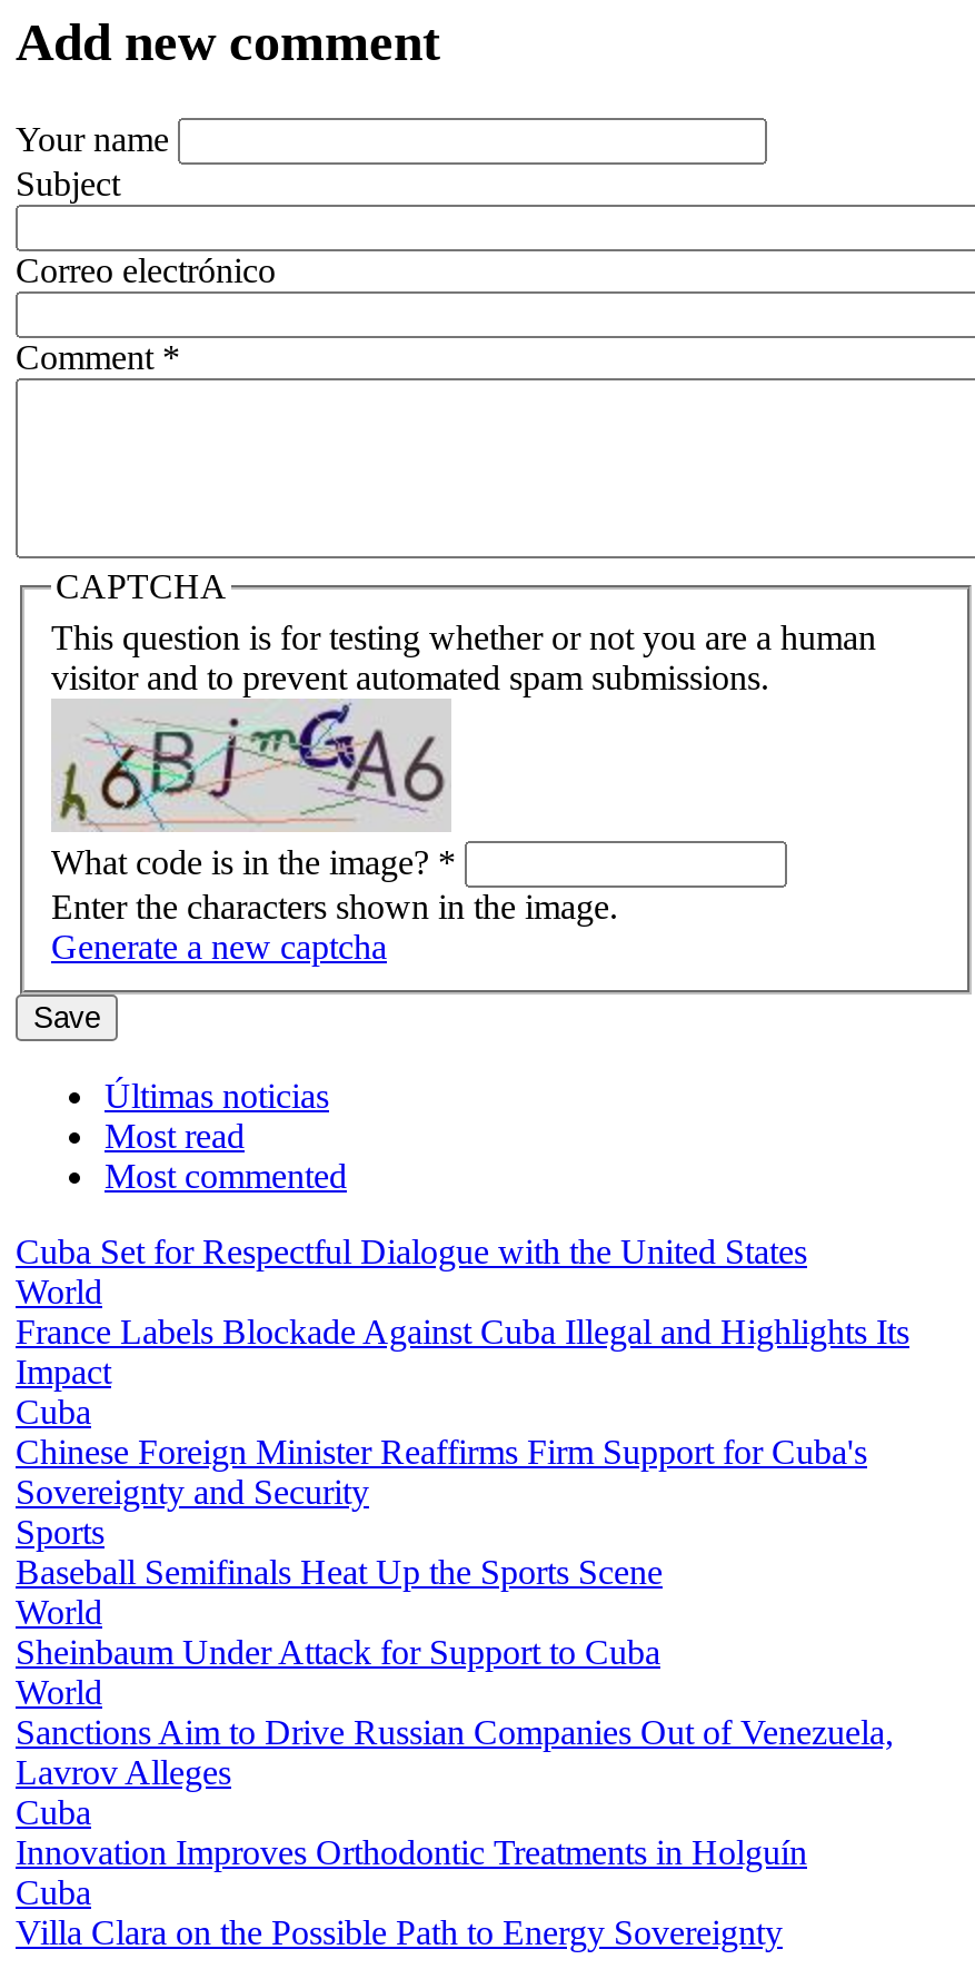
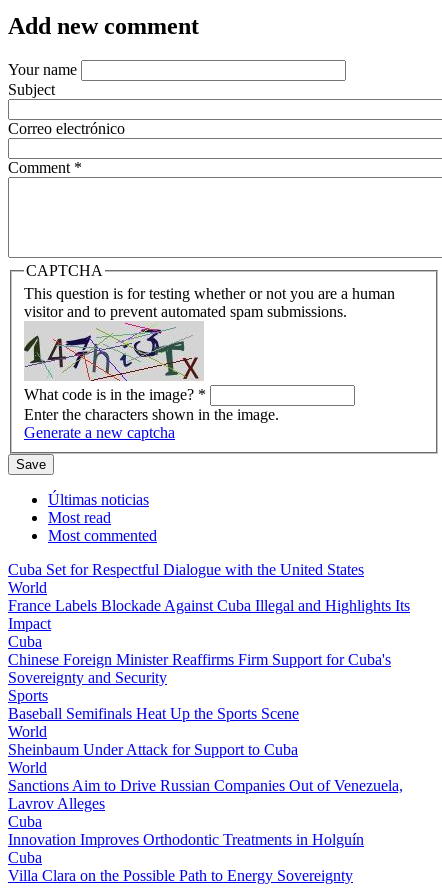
- [image]
+ [image]
